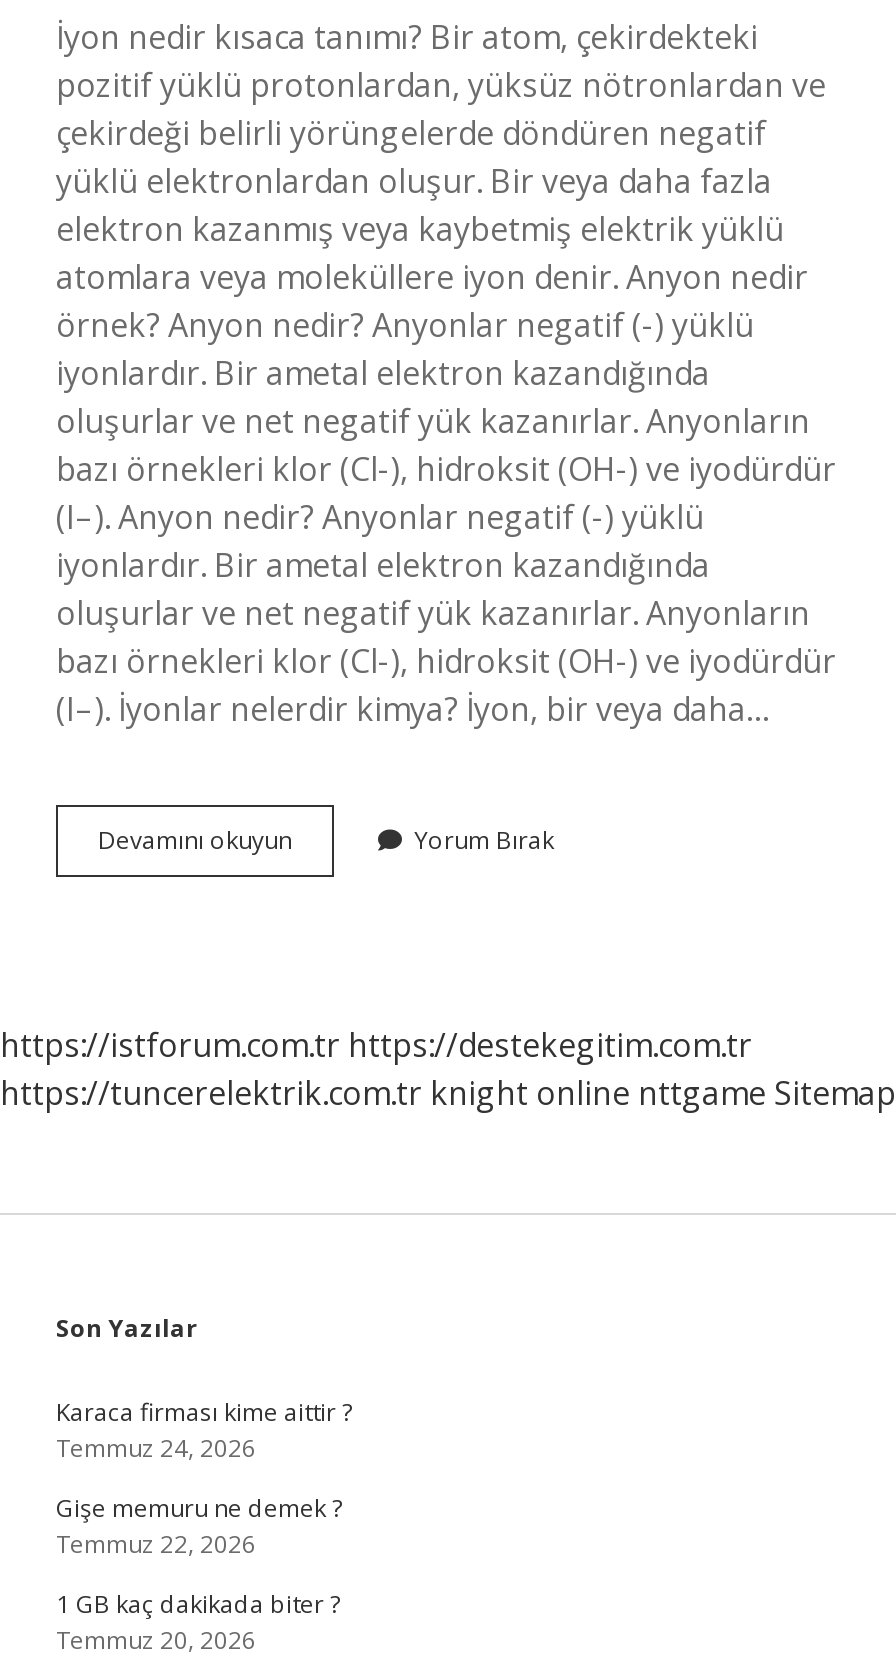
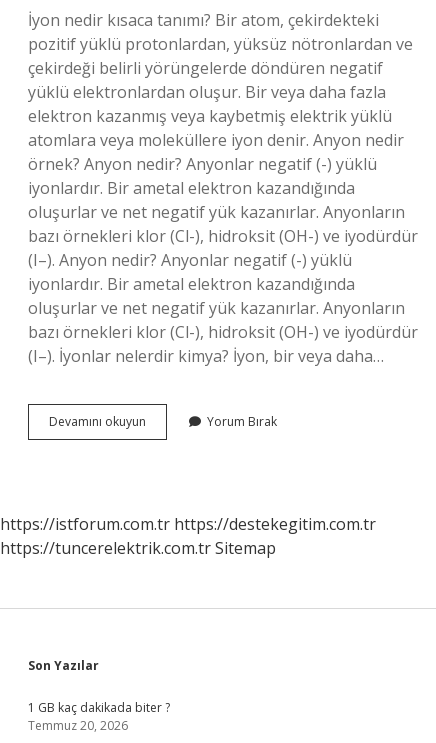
- https://tuncerelektrik.com.tr knight online nttgame Sitemap
+ https://tuncerelektrik.com.tr Sitemap

- Karaca firması kime aittir ?
- Temmuz 24, 2026
- Gişe memuru ne demek ?
- Temmuz 22, 2026
